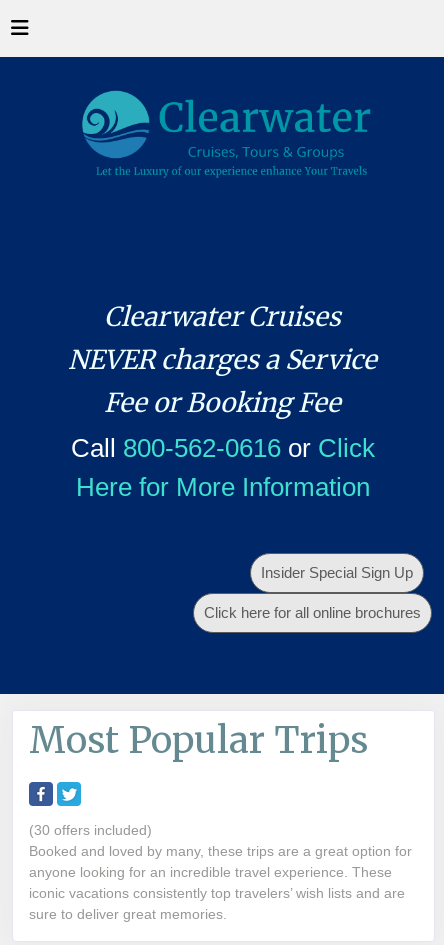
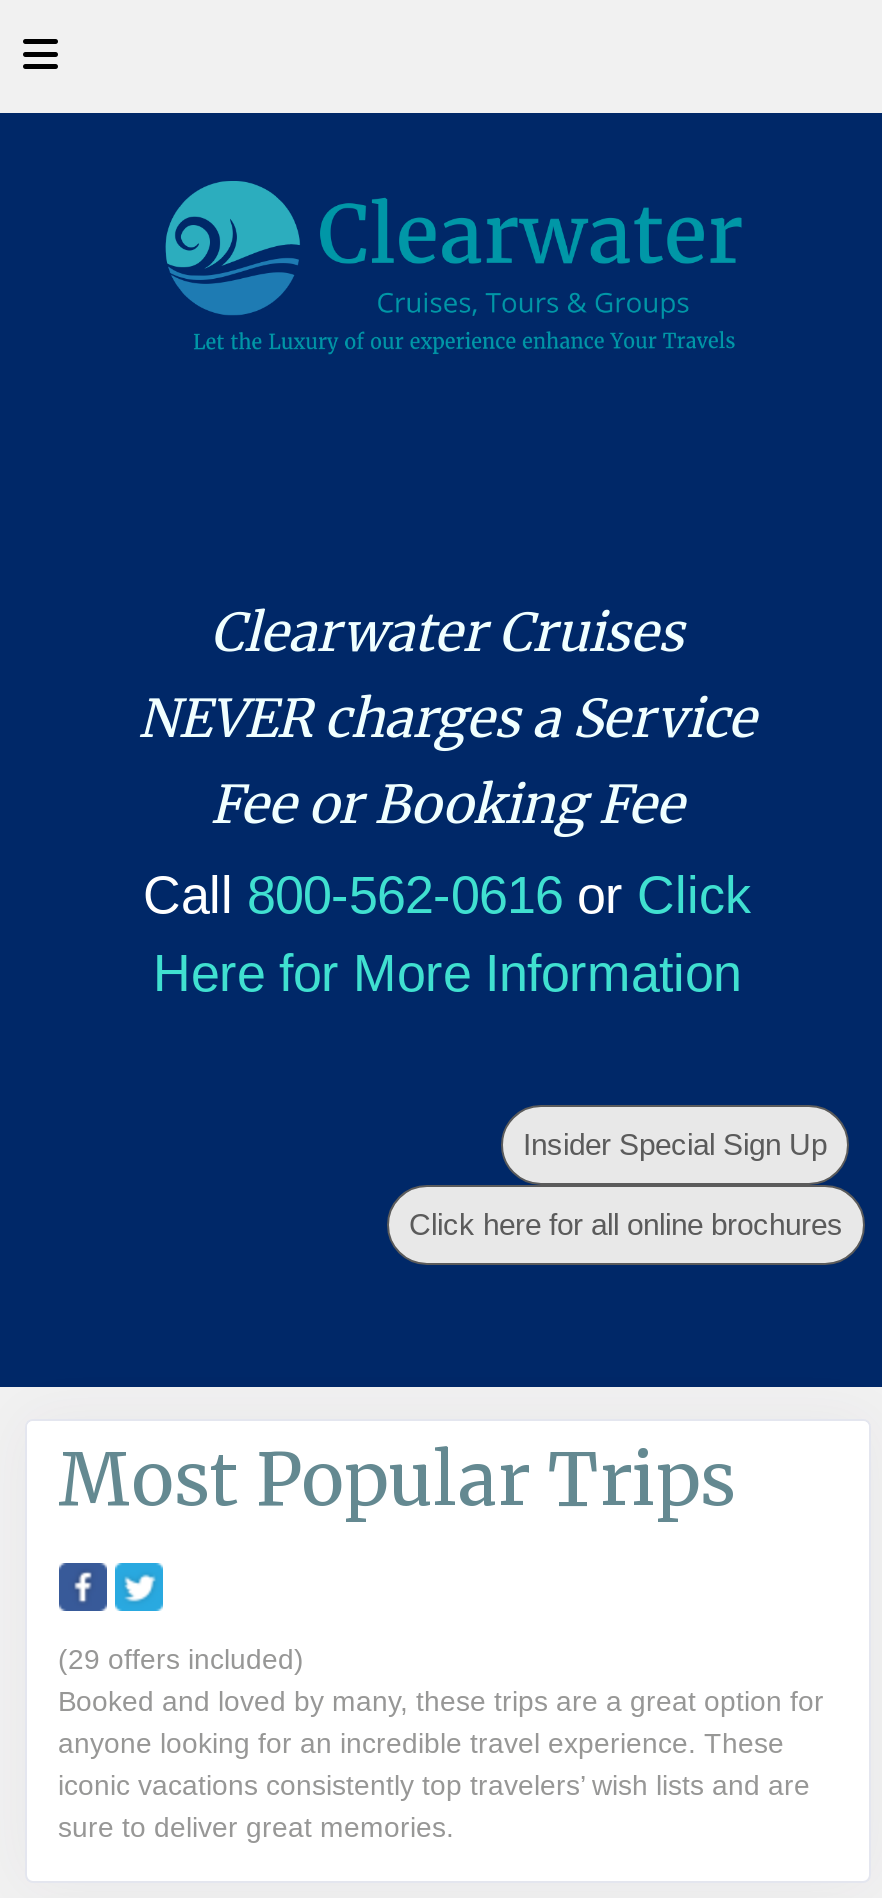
- (30 offers included)
+ (29 offers included)
